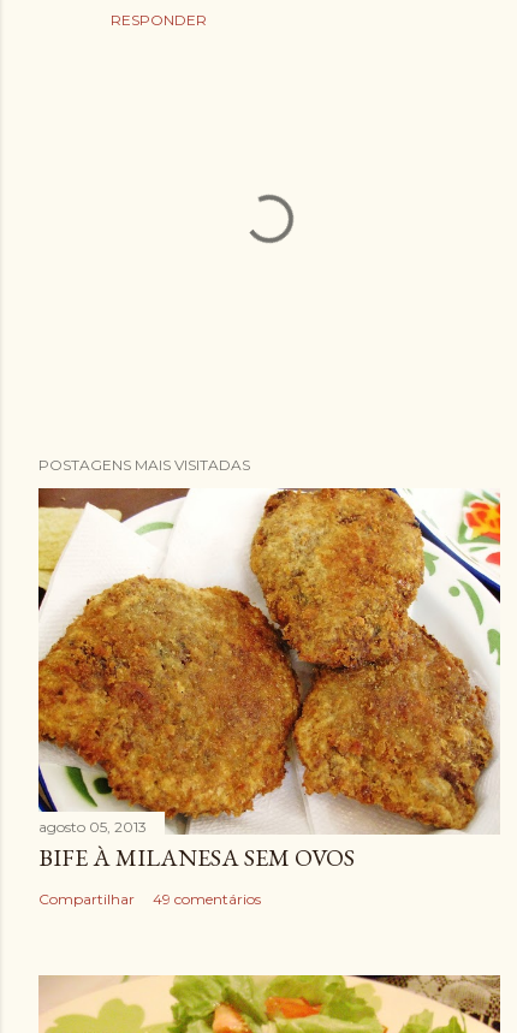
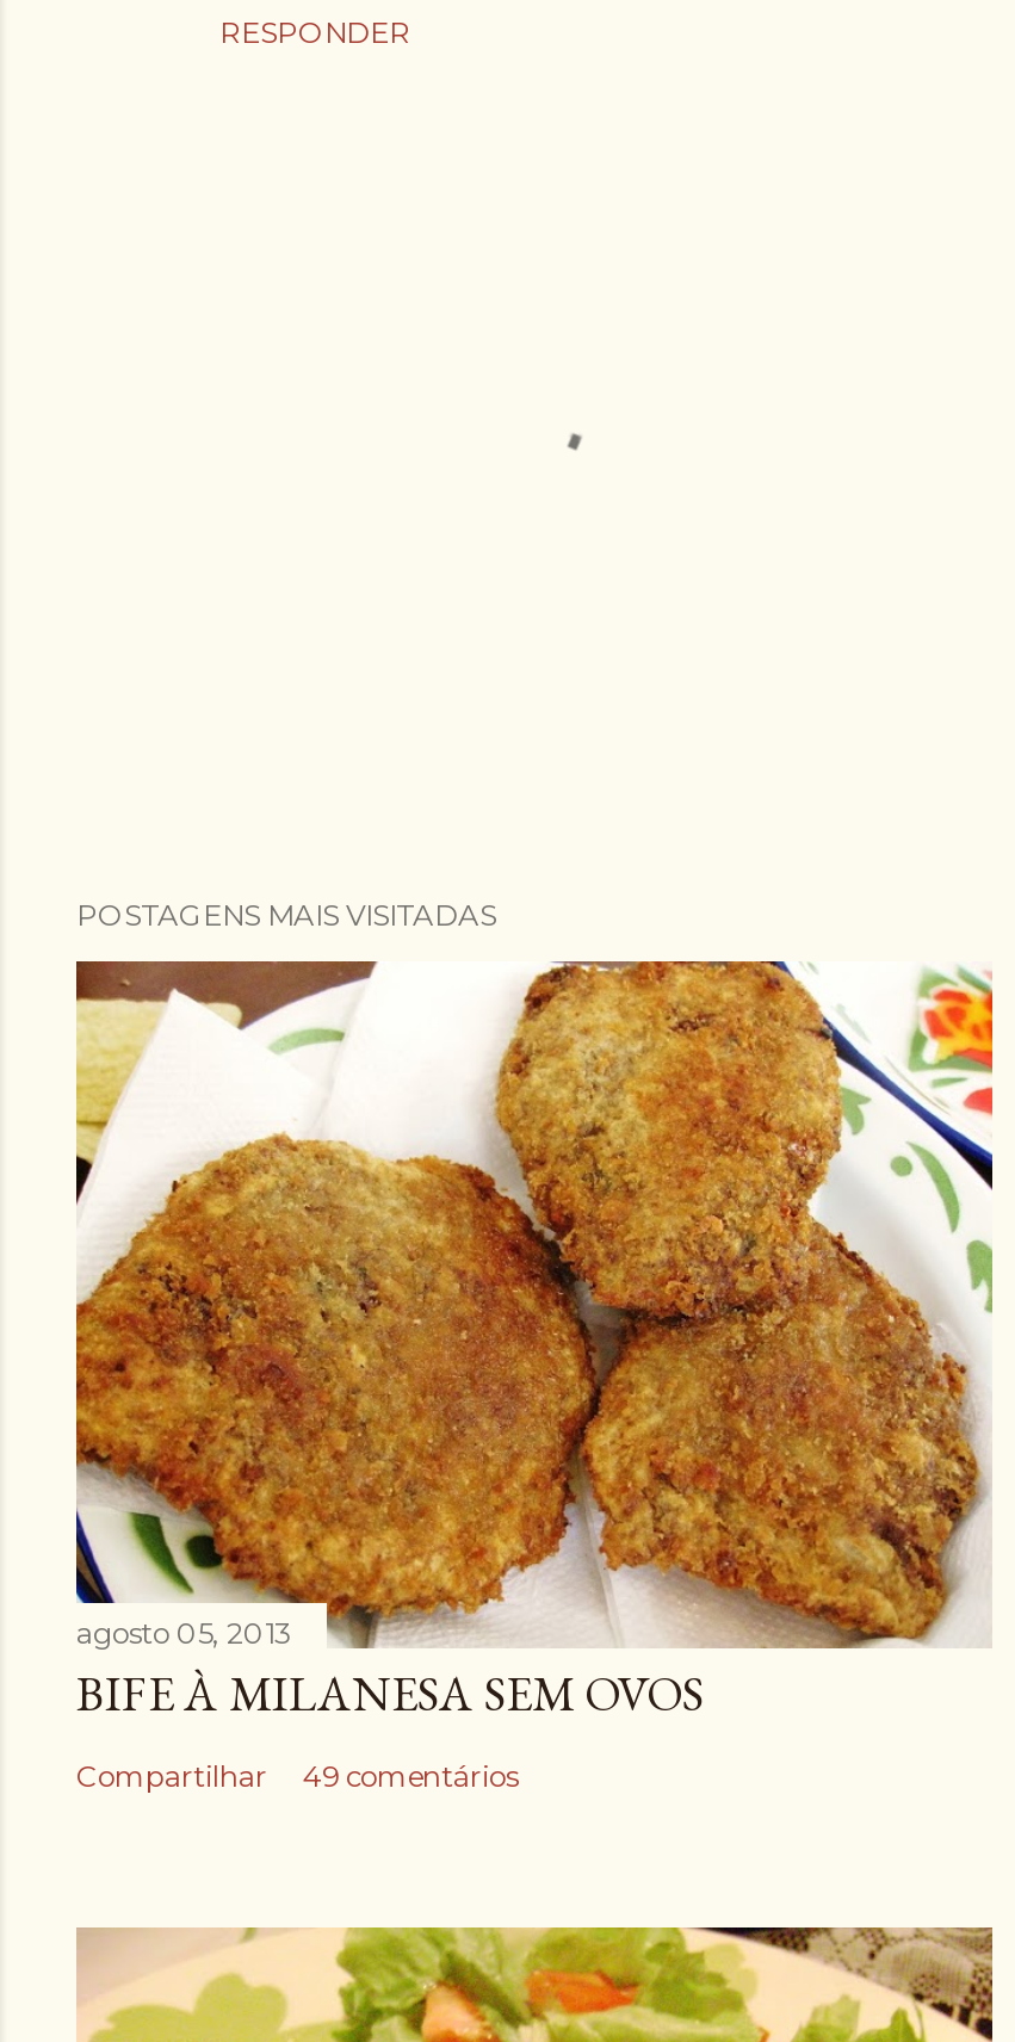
- [image]
